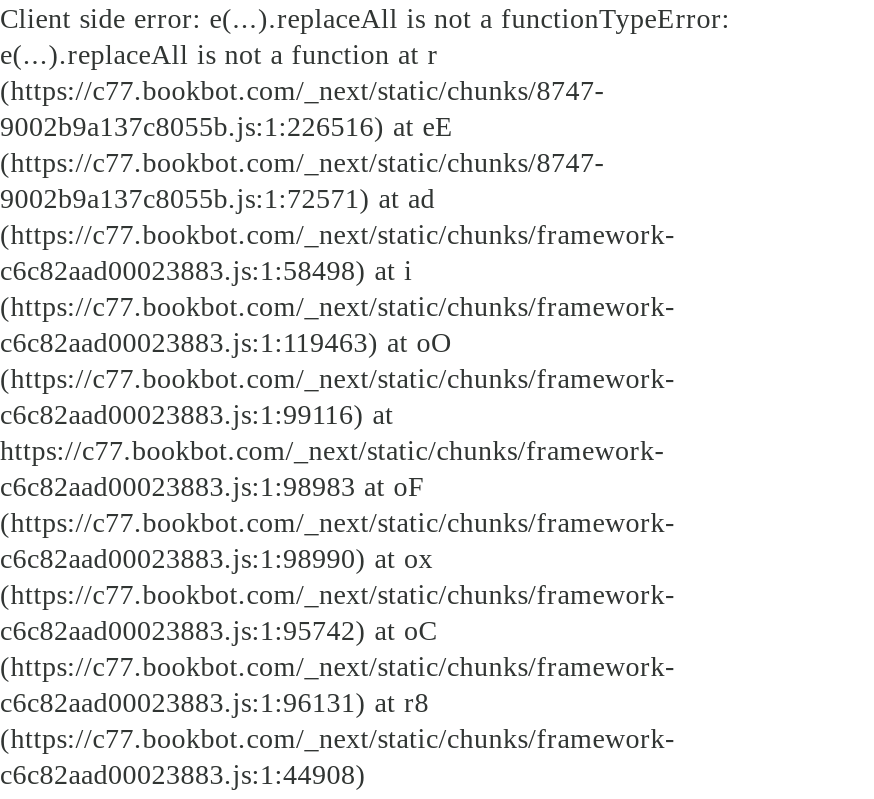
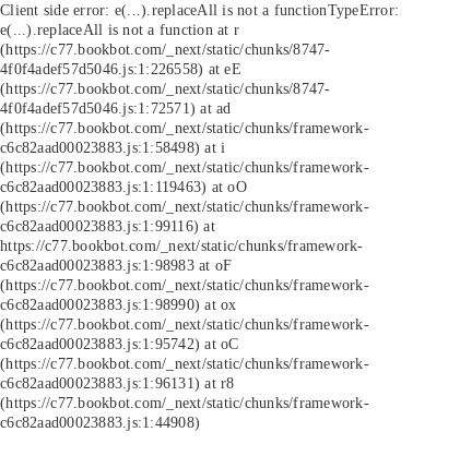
- 9002b9a137c8055b.js:1:226516) at eE
+ 4f0f4adef57d5046.js:1:226558) at eE

- 9002b9a137c8055b.js:1:72571) at ad
+ 4f0f4adef57d5046.js:1:72571) at ad
